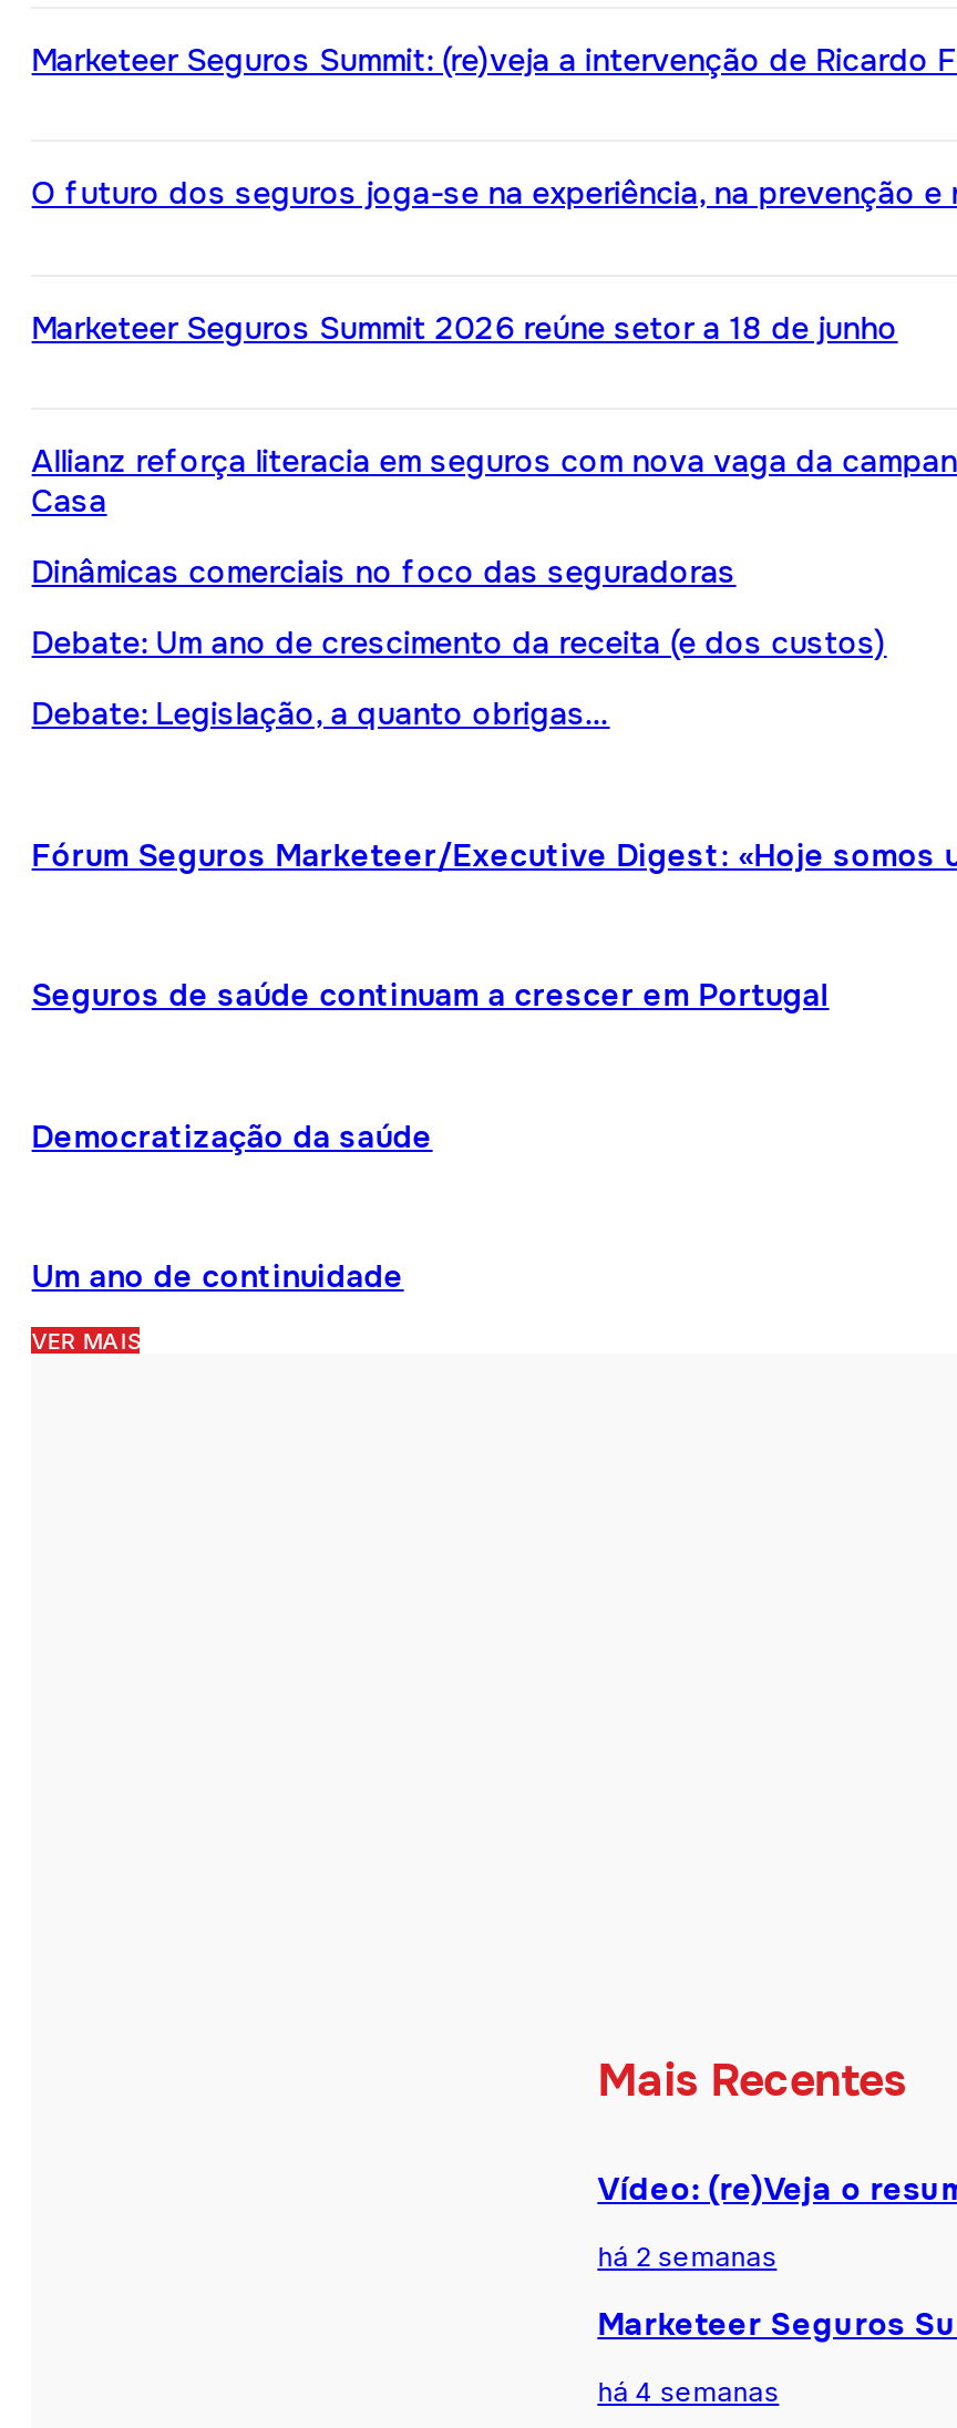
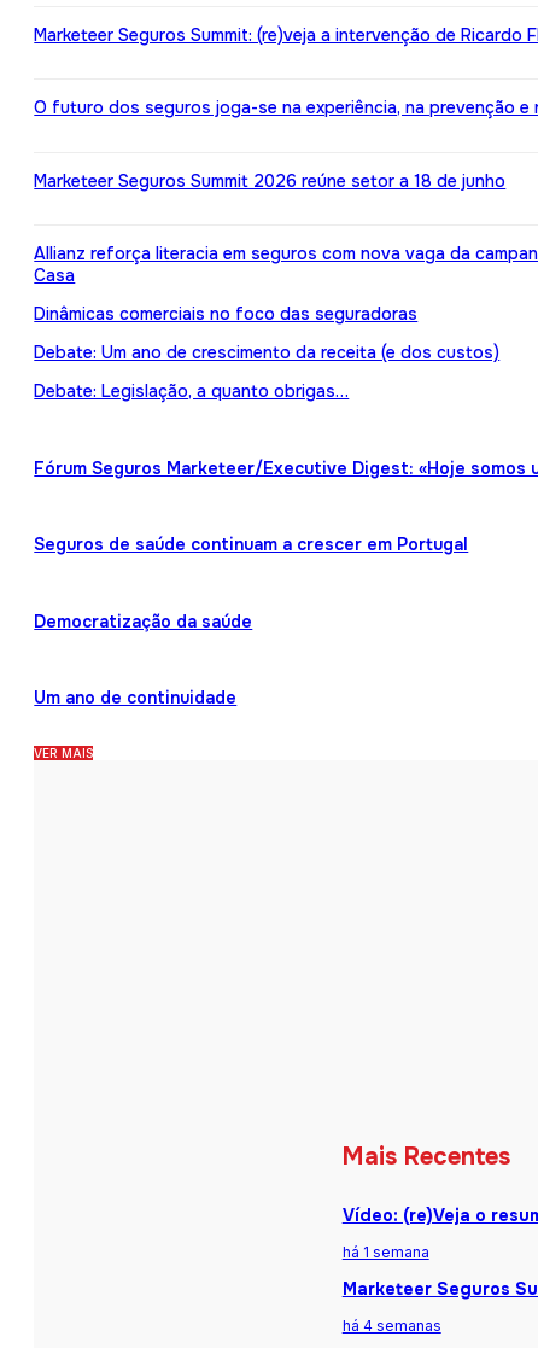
- há 2 semanas
+ há 1 semana
